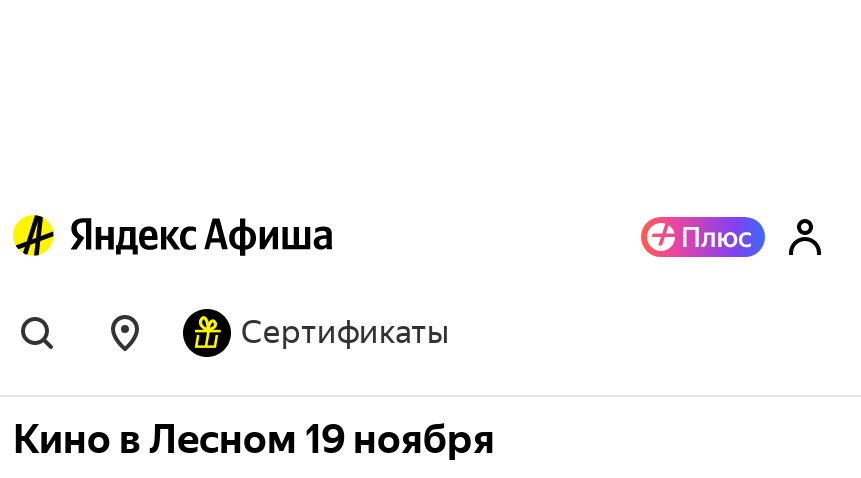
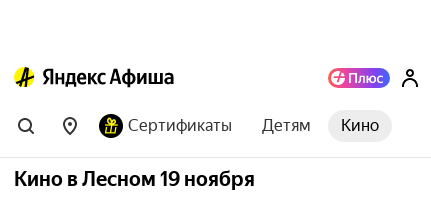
+ Детям
+ Кино
